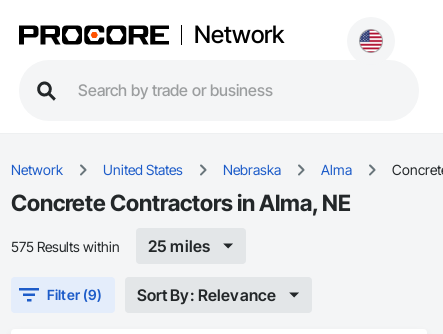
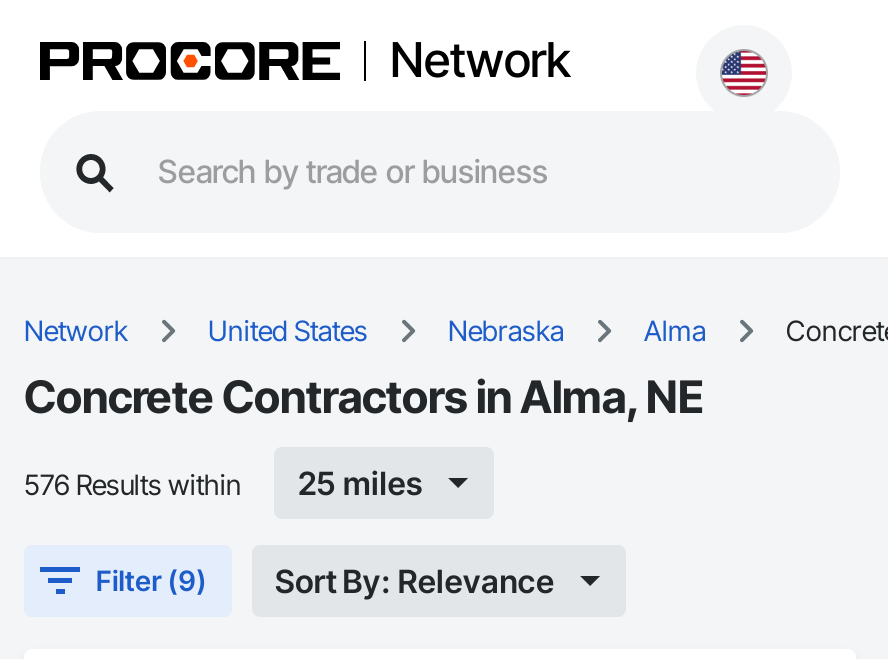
- 575 Results within
+ 576 Results within
